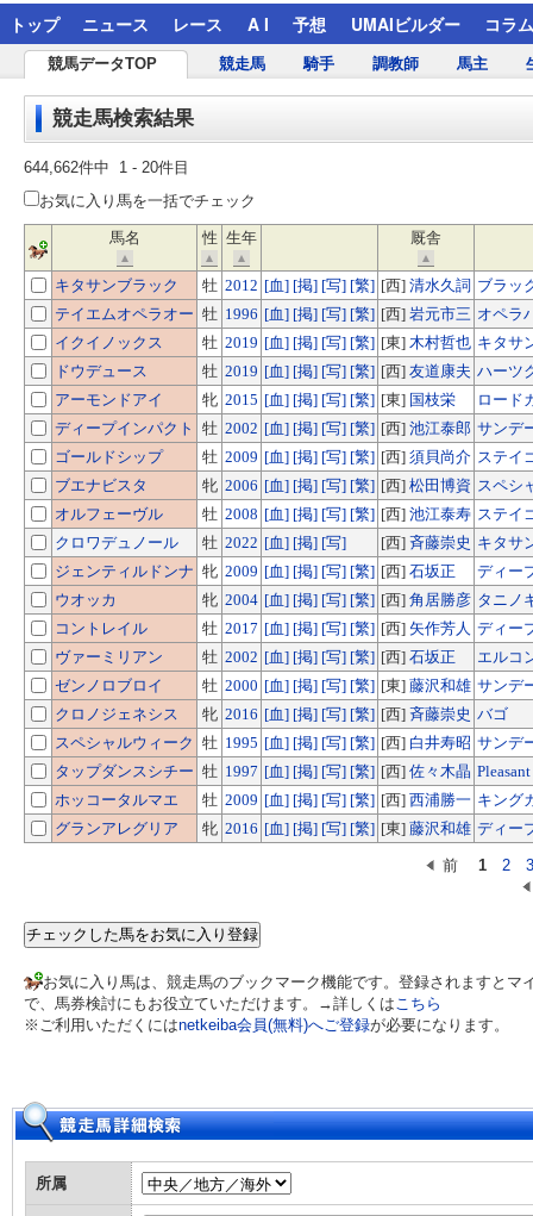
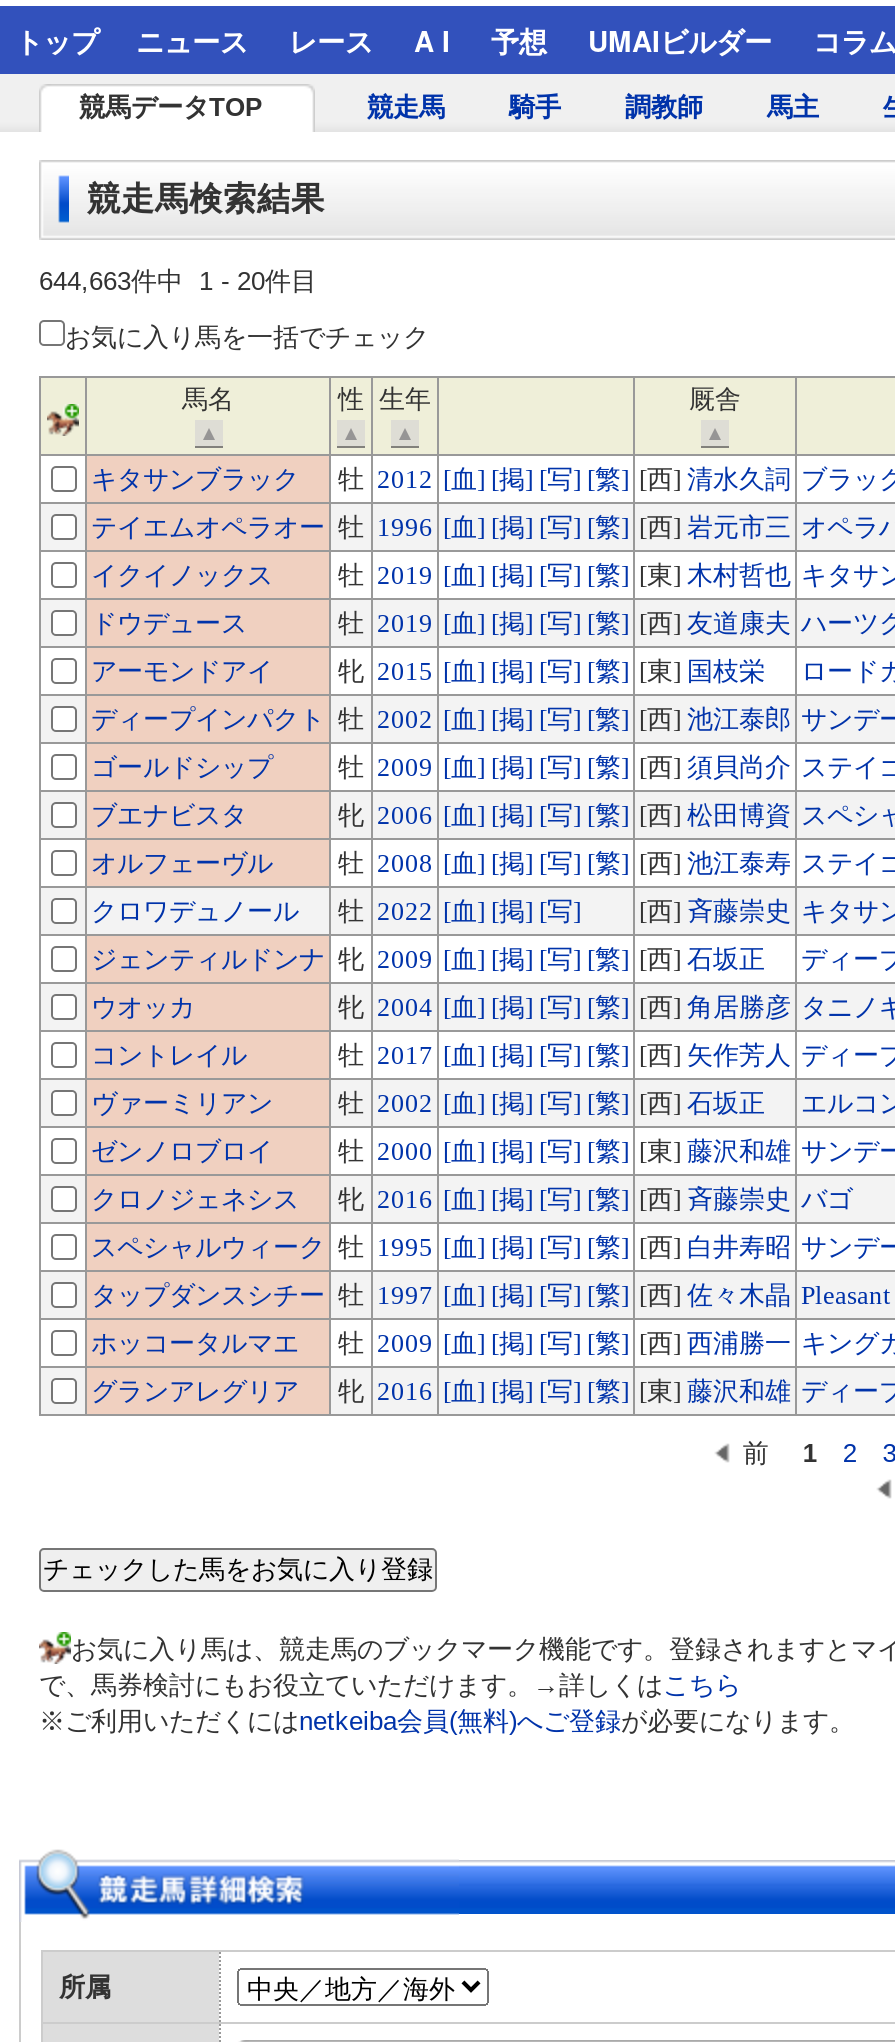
- 644,662件中 1 - 20件目
+ 644,663件中 1 - 20件目
